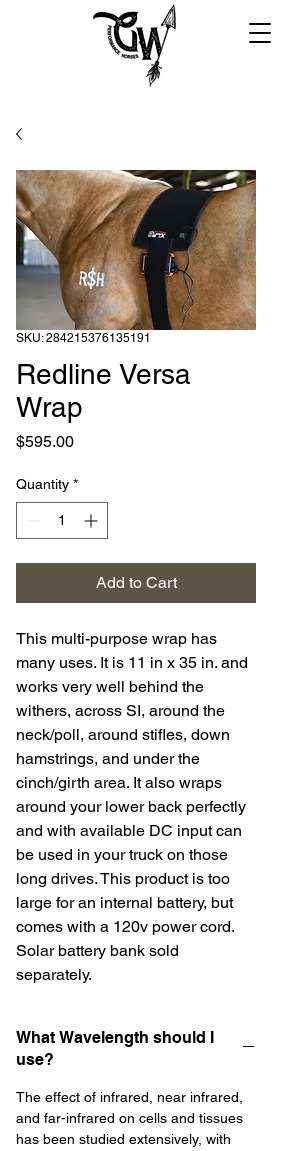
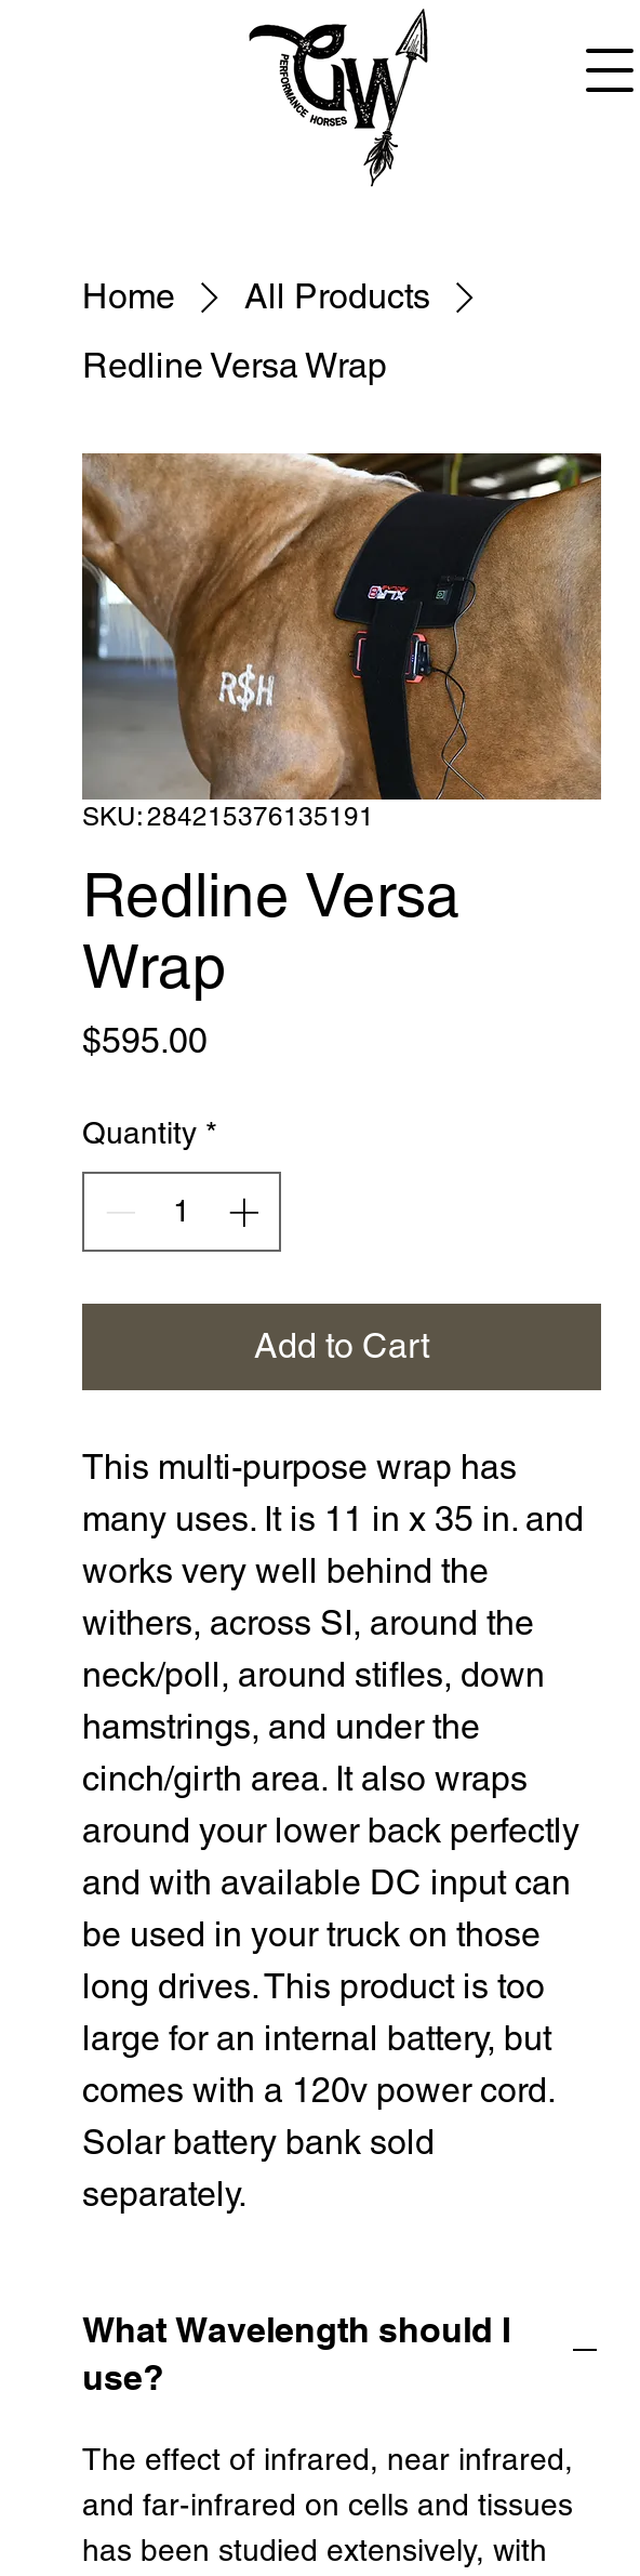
+ Home
+ All Products
+ Redline Versa Wrap
